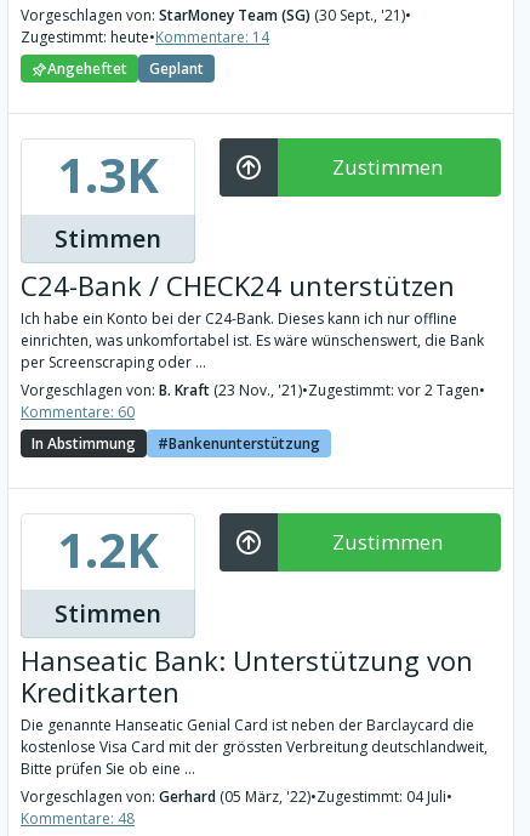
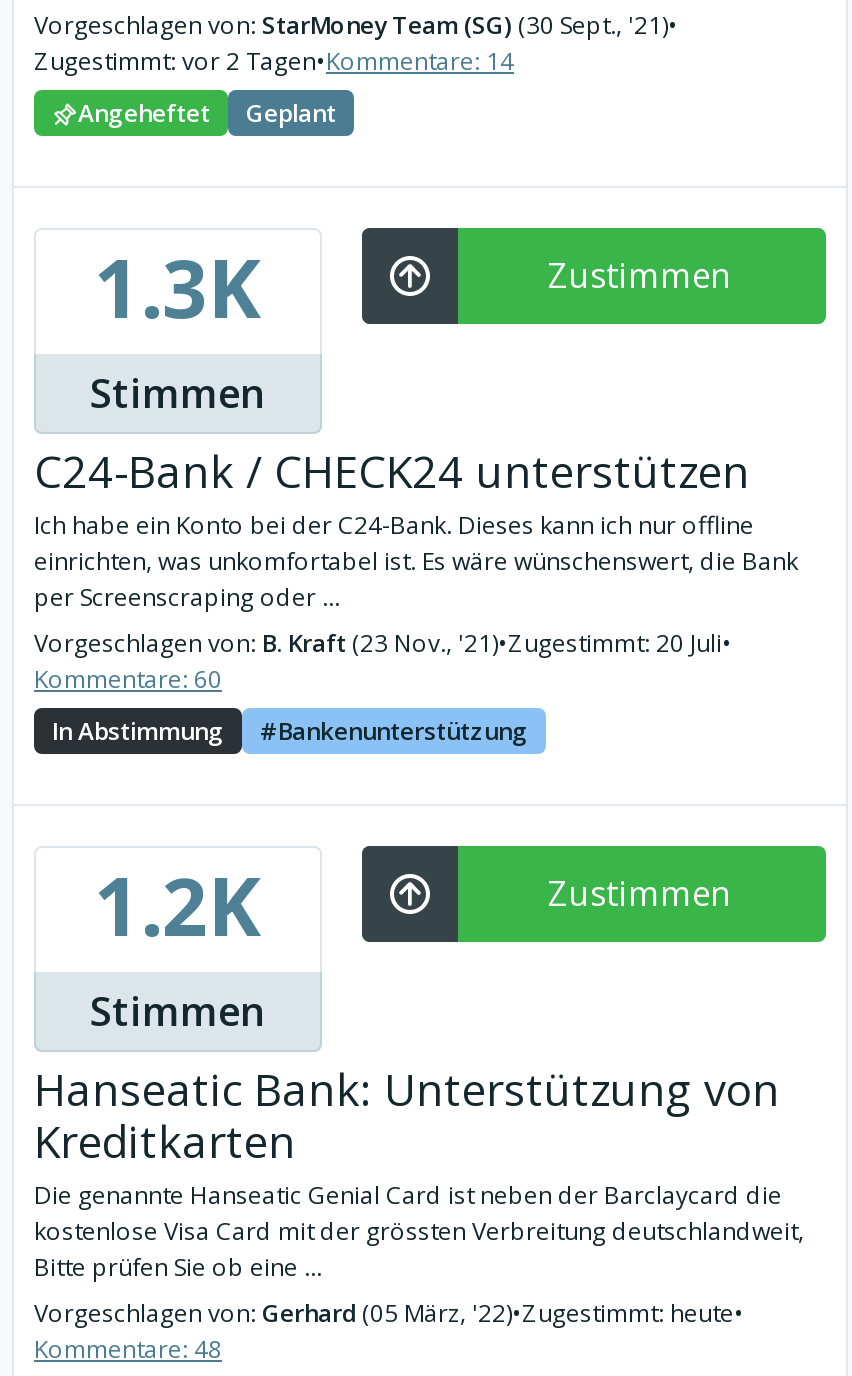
- Zugestimmt: heute•Kommentare: 14
+ Zugestimmt: vor 2 Tagen•Kommentare: 14

- Vorgeschlagen von: B. Kraft (23 Nov., '21) •Zugestimmt: vor 2 Tagen•
+ Vorgeschlagen von: B. Kraft (23 Nov., '21) •Zugestimmt: 20 Juli•

- Vorgeschlagen von: Gerhard (05 März, '22)•Zugestimmt: 04 Juli•
+ Vorgeschlagen von: Gerhard (05 März, '22)•Zugestimmt: heute•
